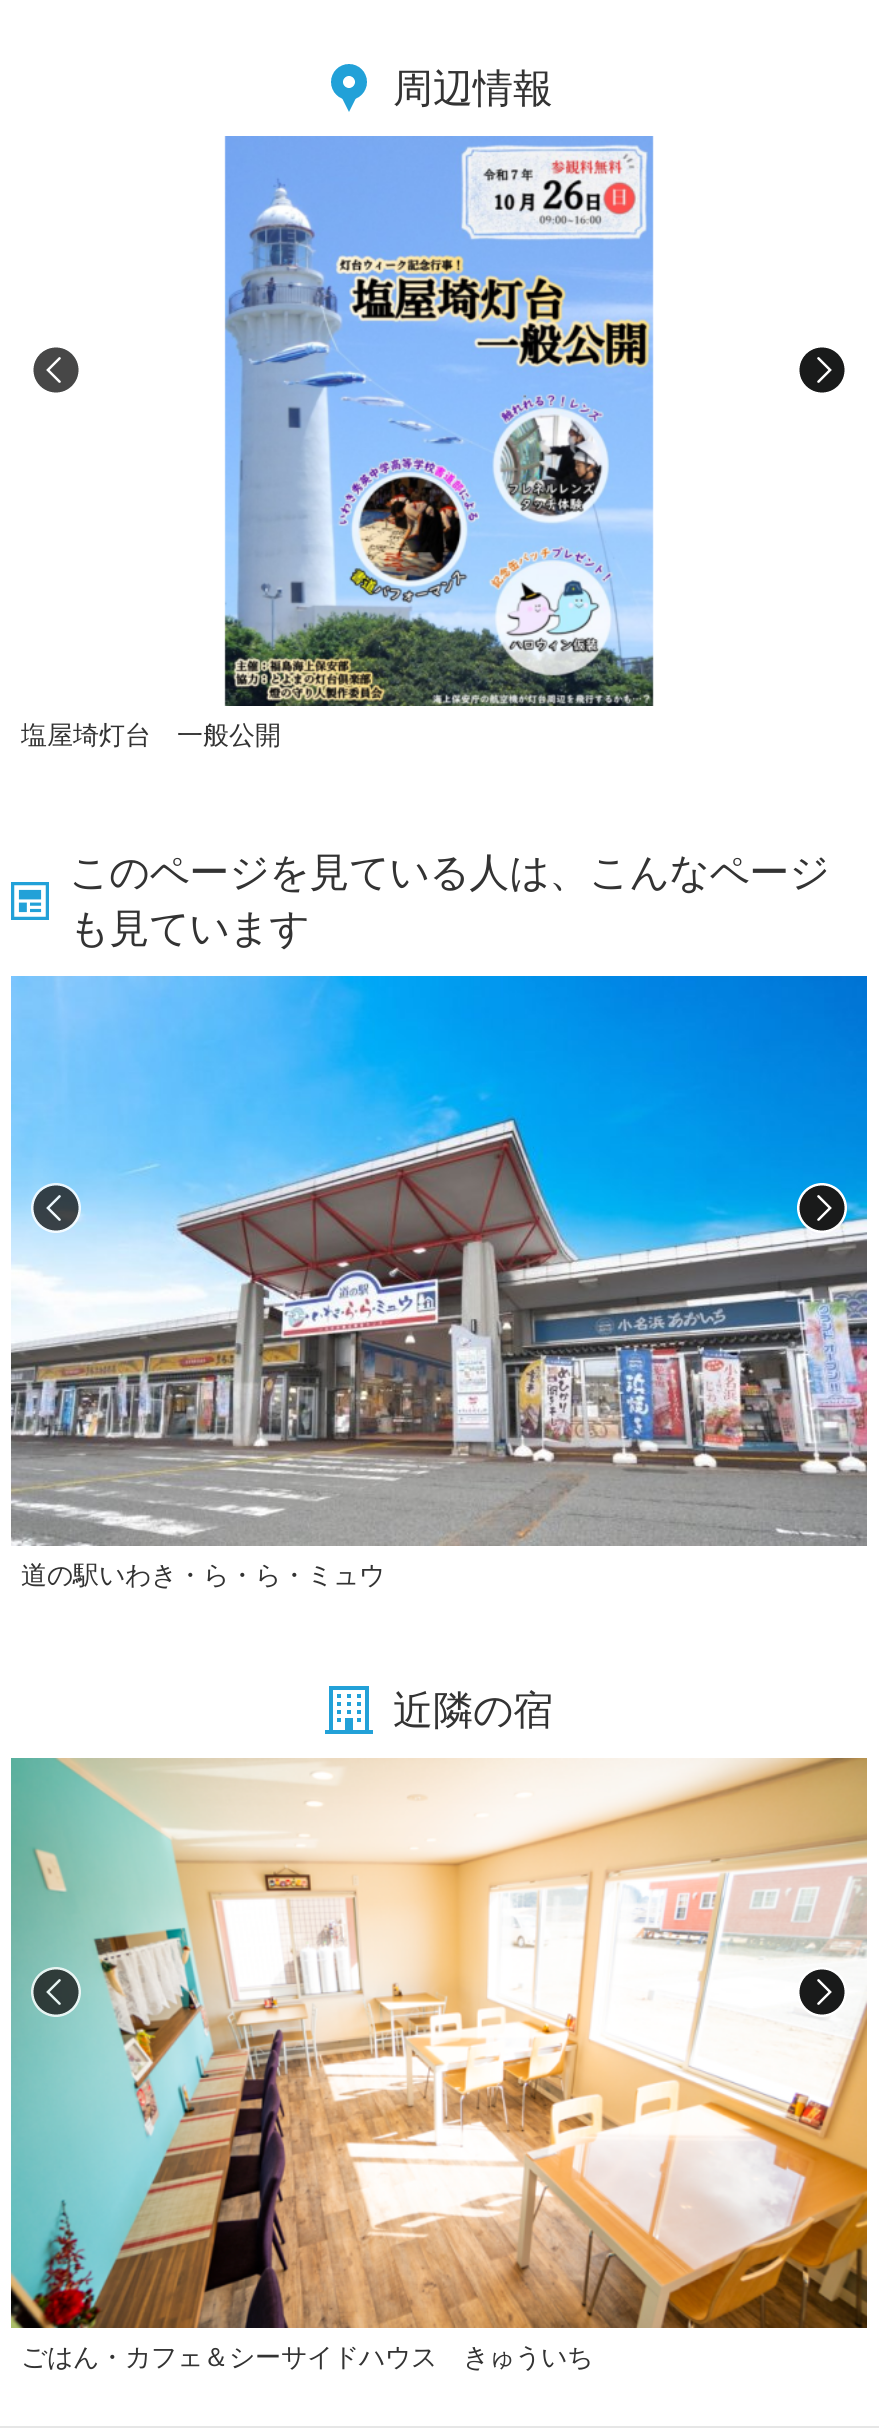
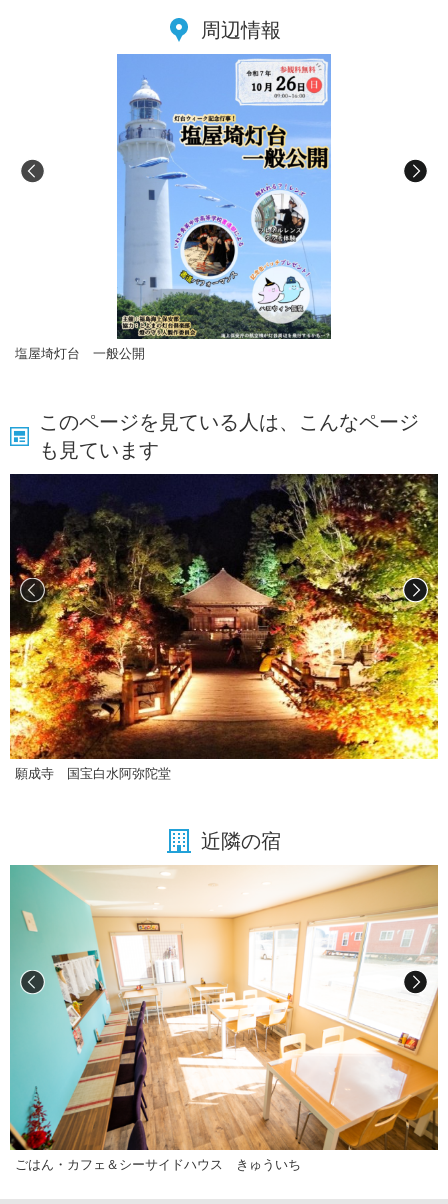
- [image]
- 道の駅いわき・ら・ら・ミュウ
+ [image]
+ 願成寺 国宝白水阿弥陀堂
